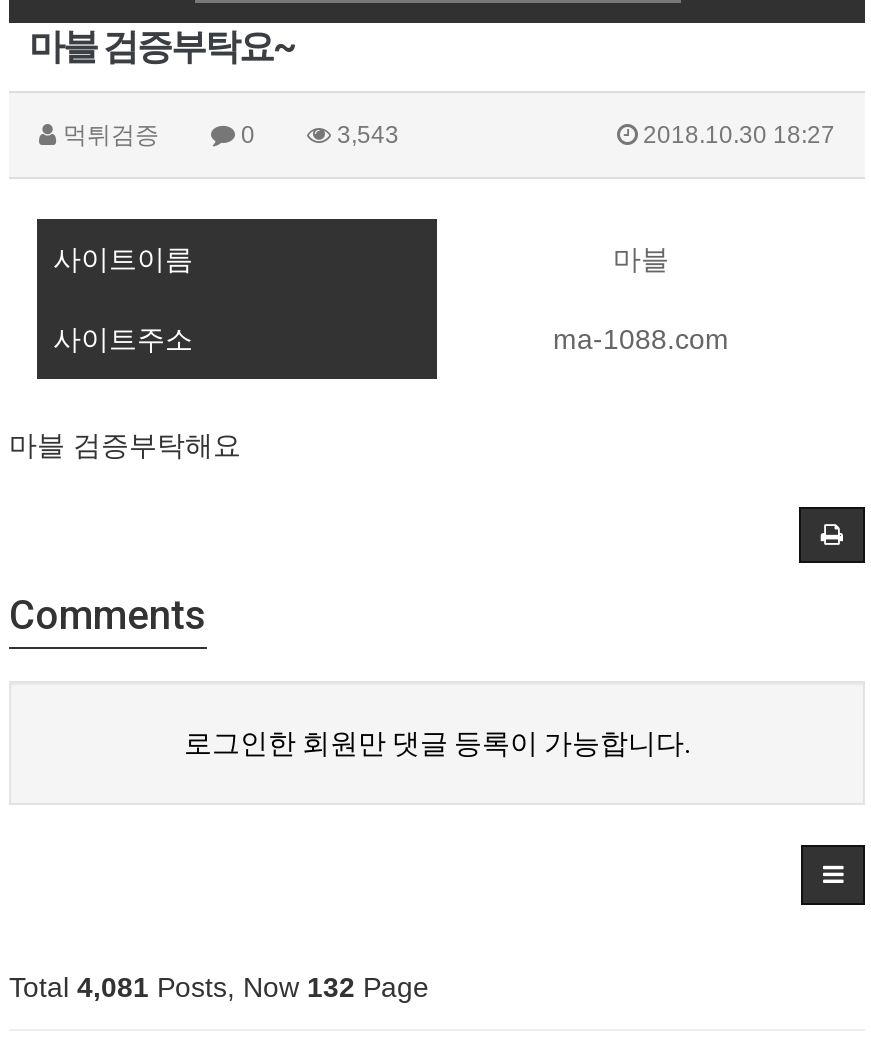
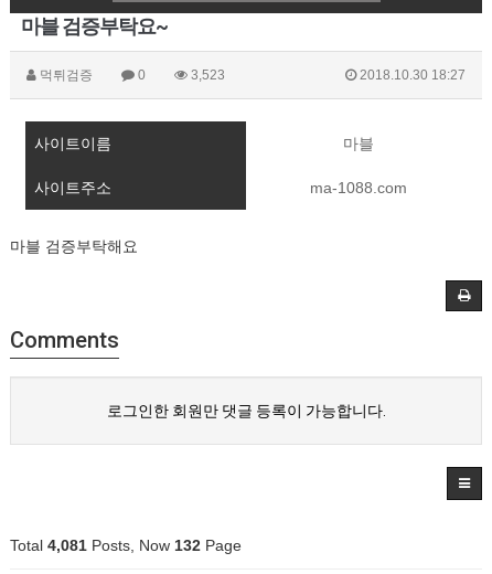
- 3,543
+ 3,523
